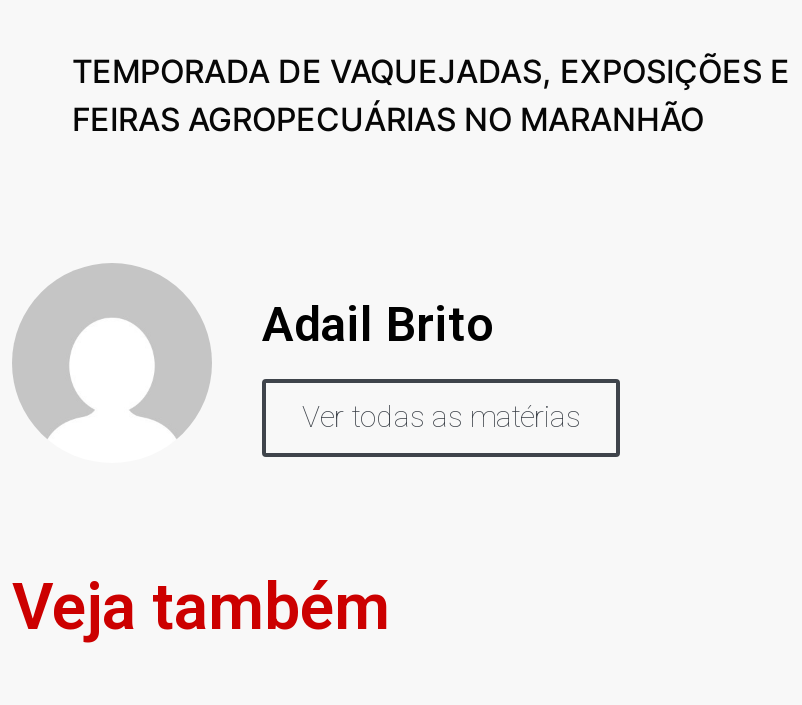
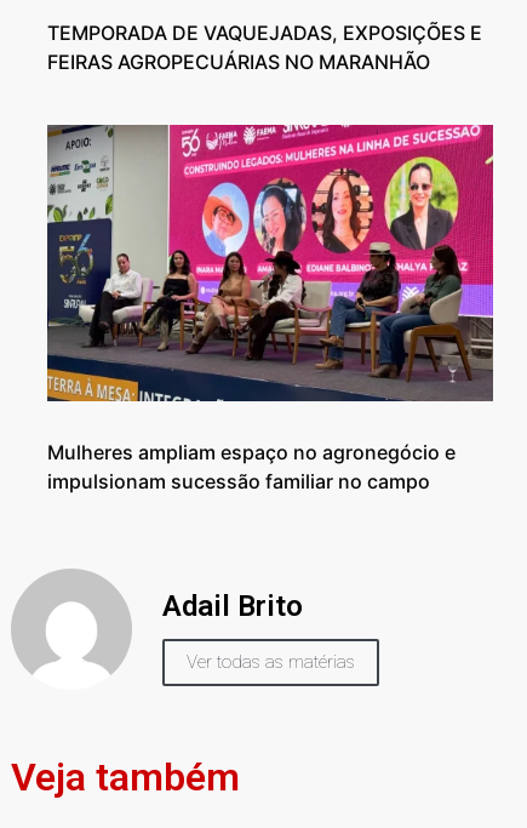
+ [image]
+ Mulheres ampliam espaço no agronegócio e
+ impulsionam sucessão familiar no campo
